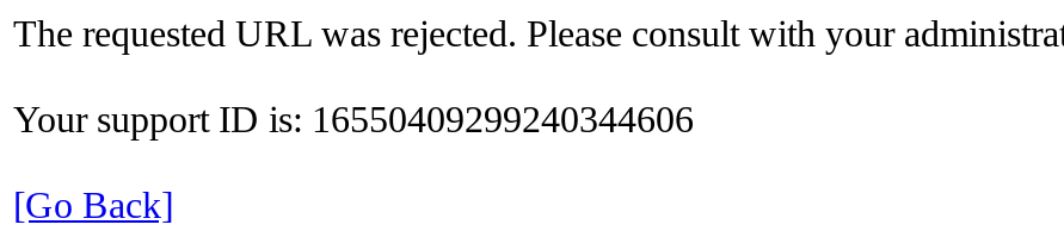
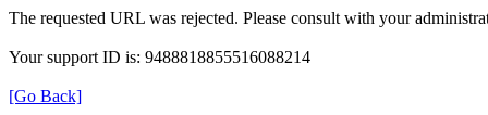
- Your support ID is: 16550409299240344606
+ Your support ID is: 9488818855516088214
